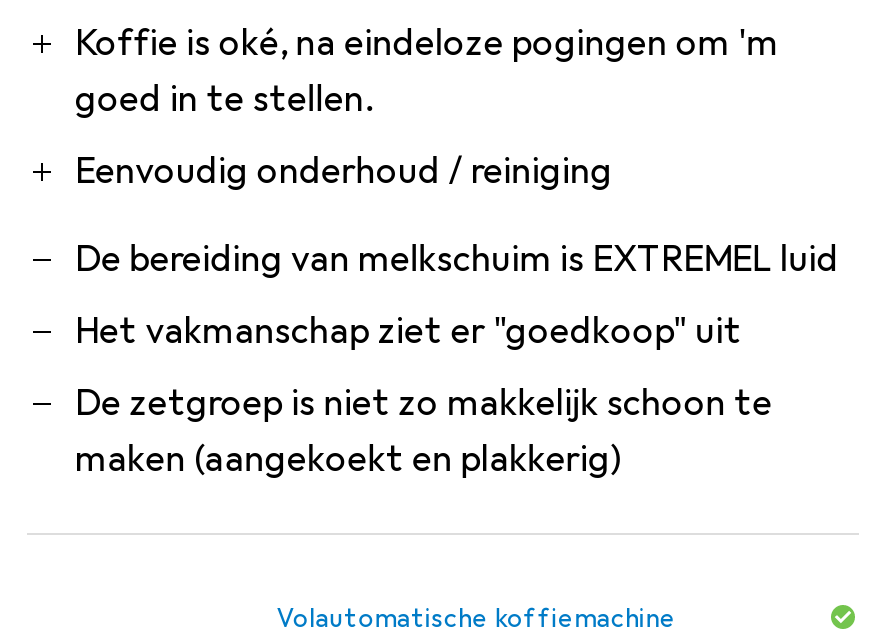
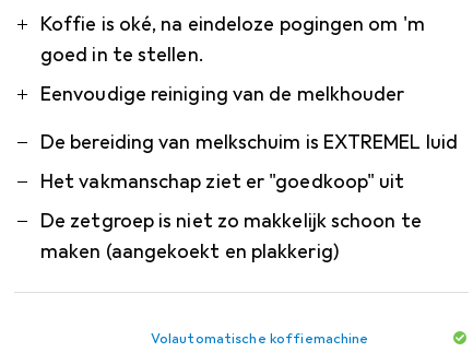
- Eenvoudig onderhoud / reiniging
+ Eenvoudige reiniging van de melkhouder
